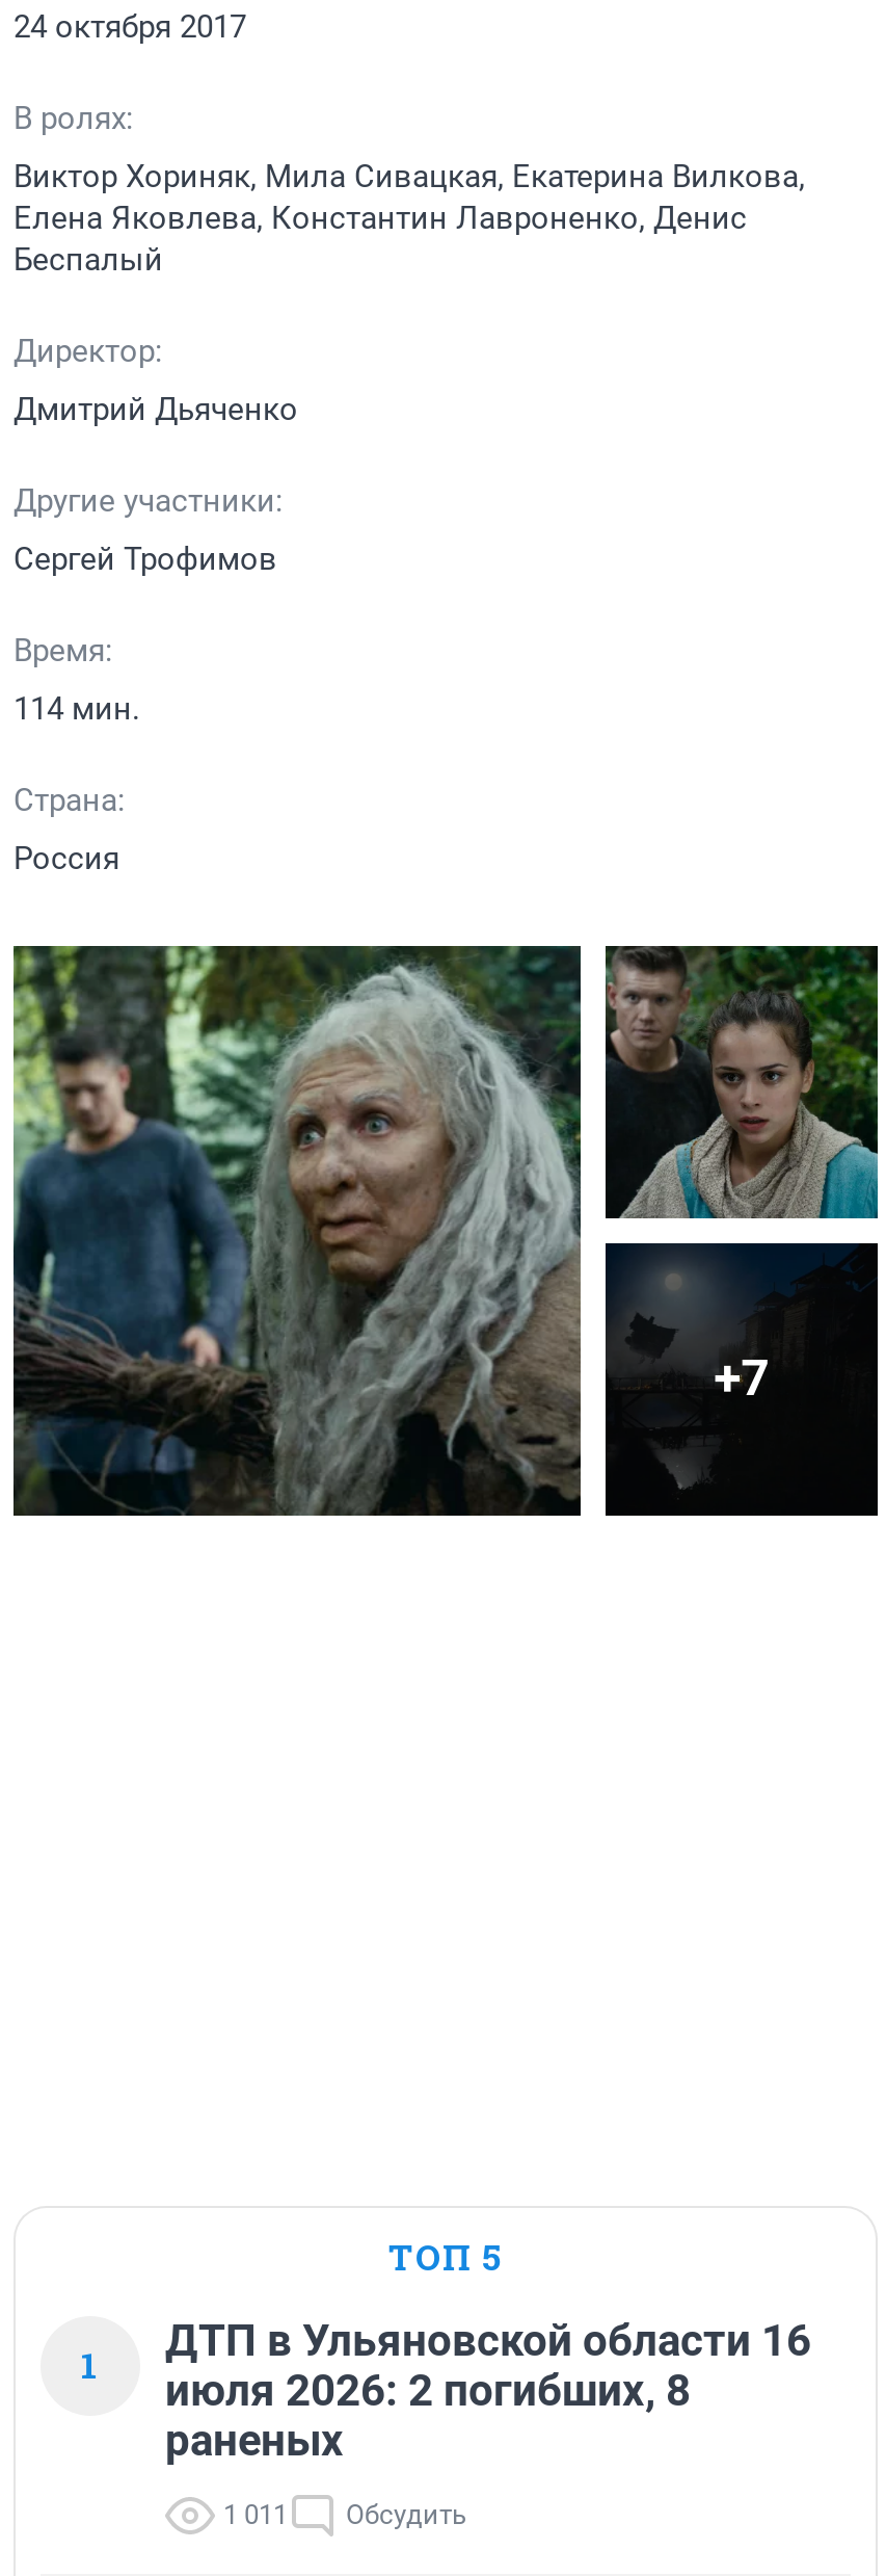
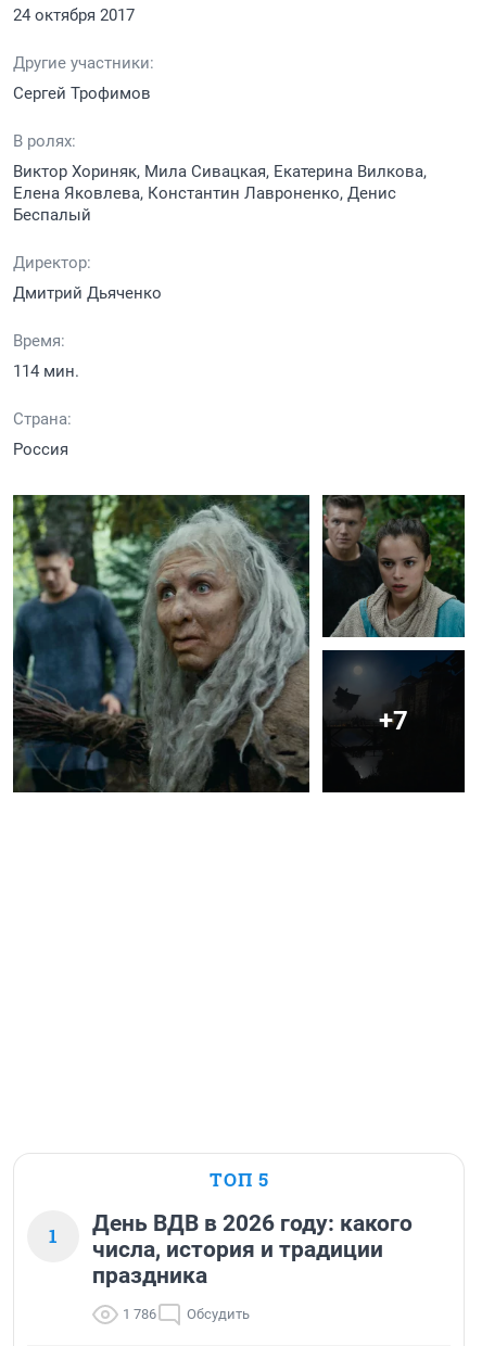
moved down: В ролях: | Виктор Хориняк, Мила Сивацкая, Екатерина Вилкова, | Елена Яковлева, Константин Лавроненко, Денис | Беспалый | Директор: | Дмитрий Дьяченко

moved up: Другие участники: | Сергей Трофимов

- ДТП в Ульяновской области 16
- июля 2026: 2 погибших, 8
- раненых
+ День ВДВ в 2026 году: какого
+ числа, история и традиции
+ праздника

- 1 011 Обсудить
+ 1 786 Обсудить
